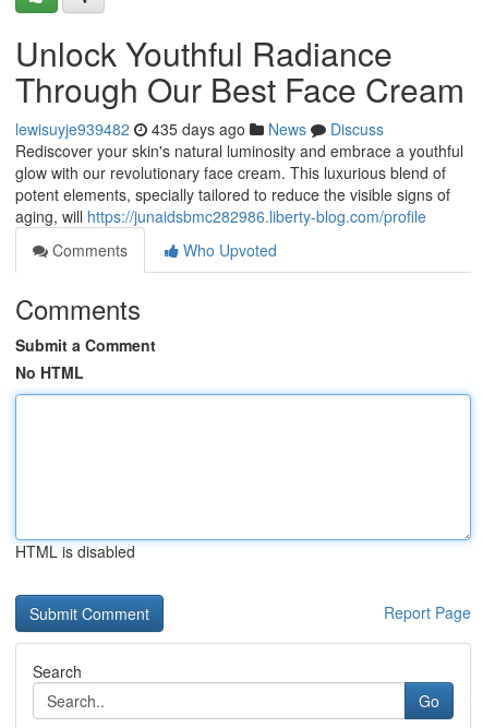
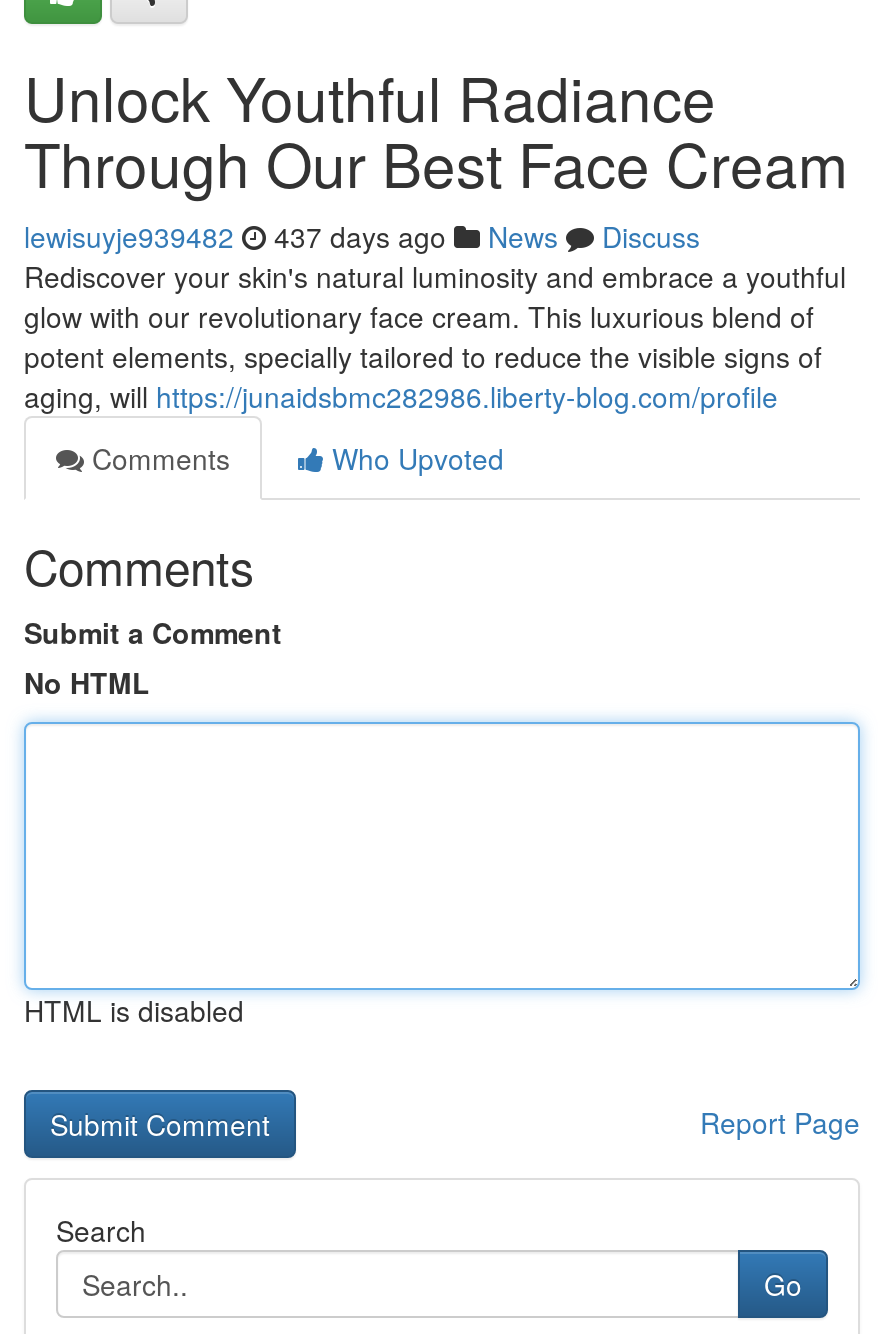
- lewisuyje939482 435 days ago News Discuss
+ lewisuyje939482 437 days ago News Discuss
